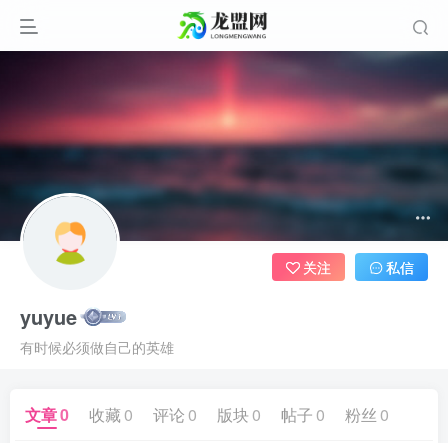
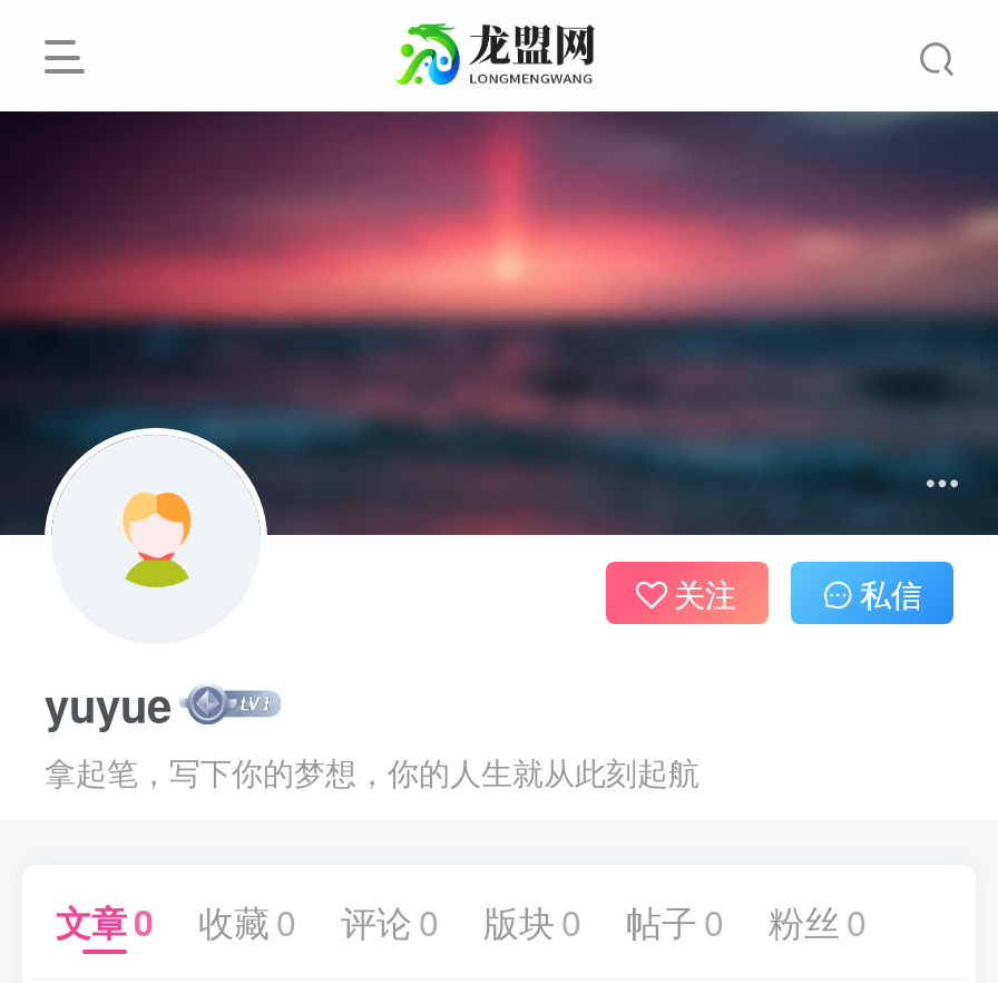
- 有时候必须做自己的英雄
+ 拿起笔，写下你的梦想，你的人生就从此刻起航
